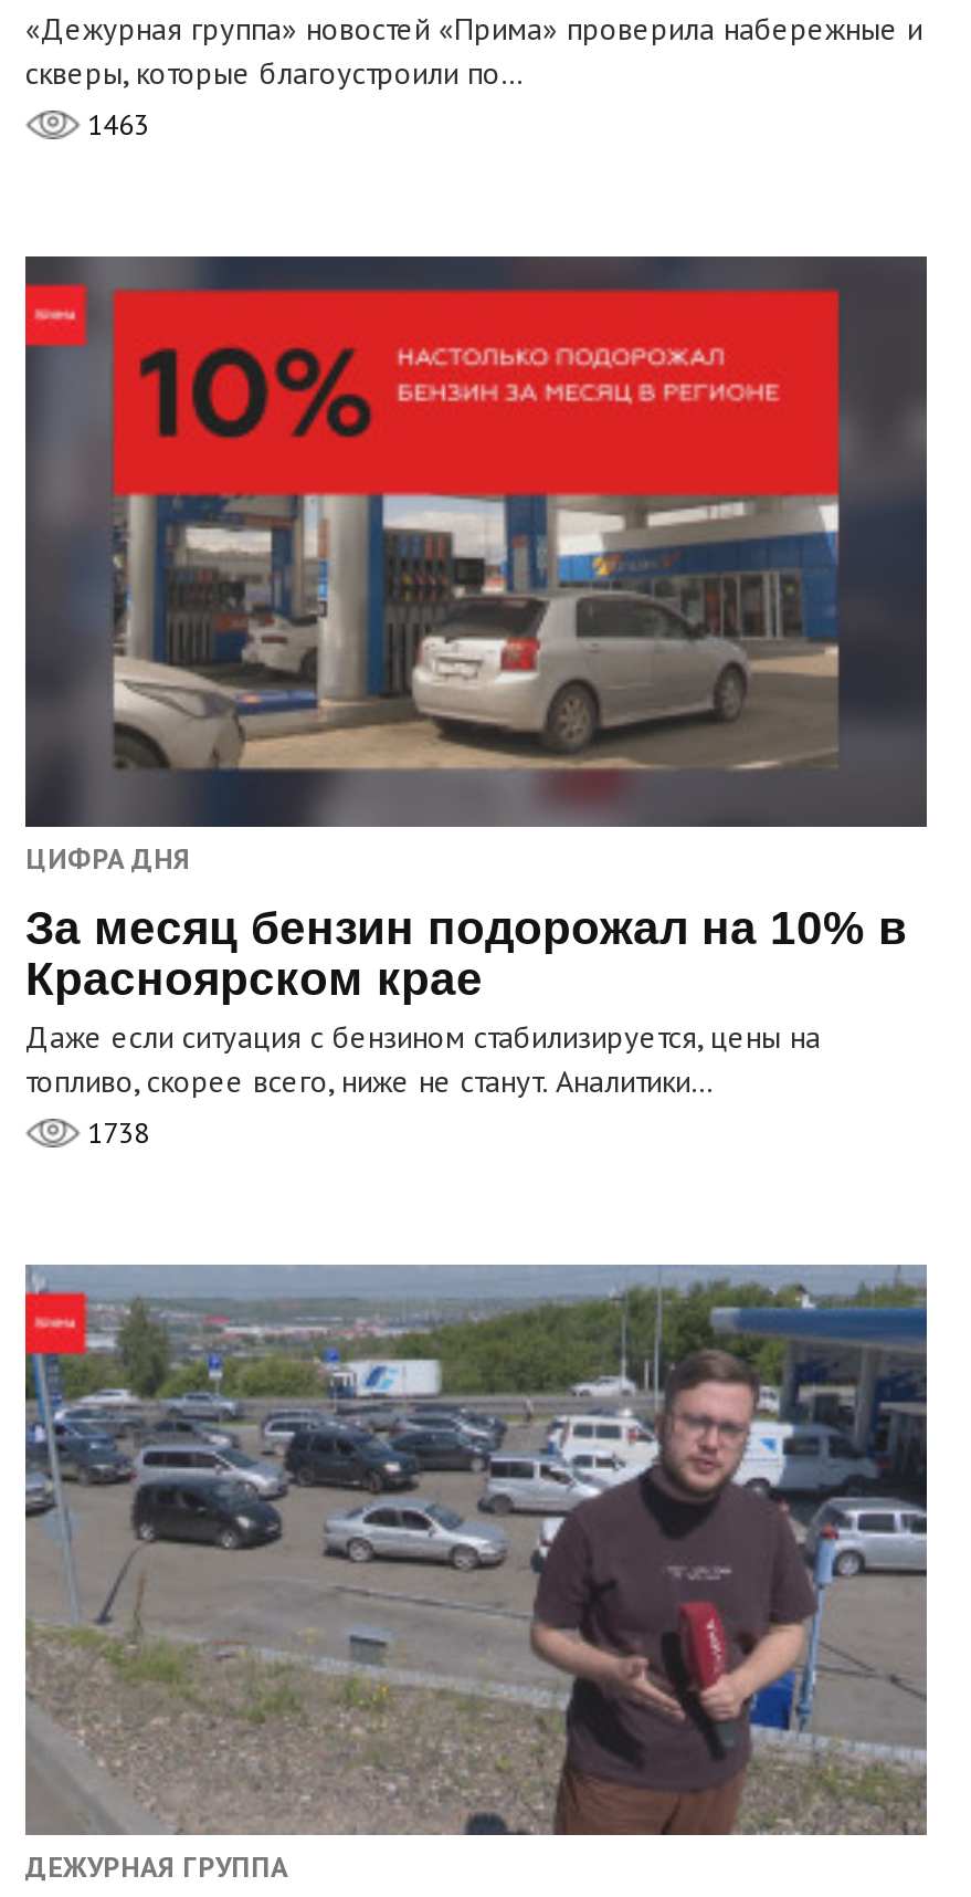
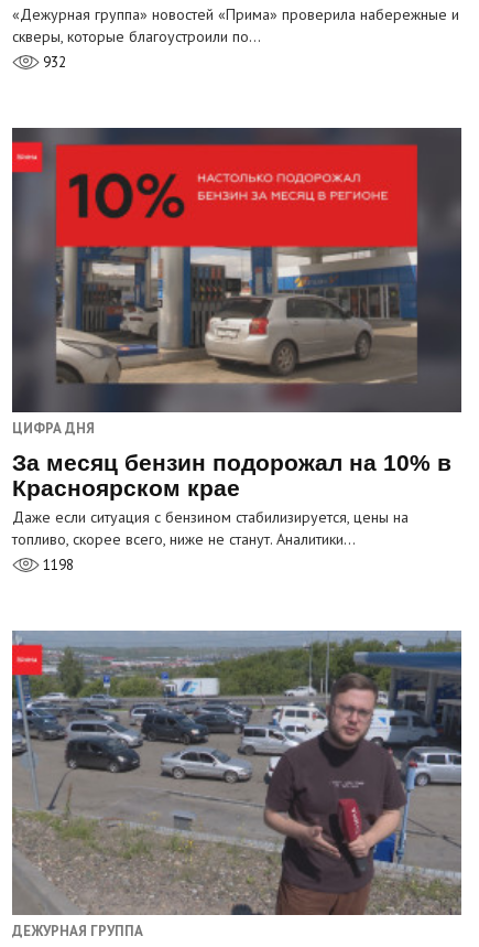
- 1463
+ 932

- 1738
+ 1198
